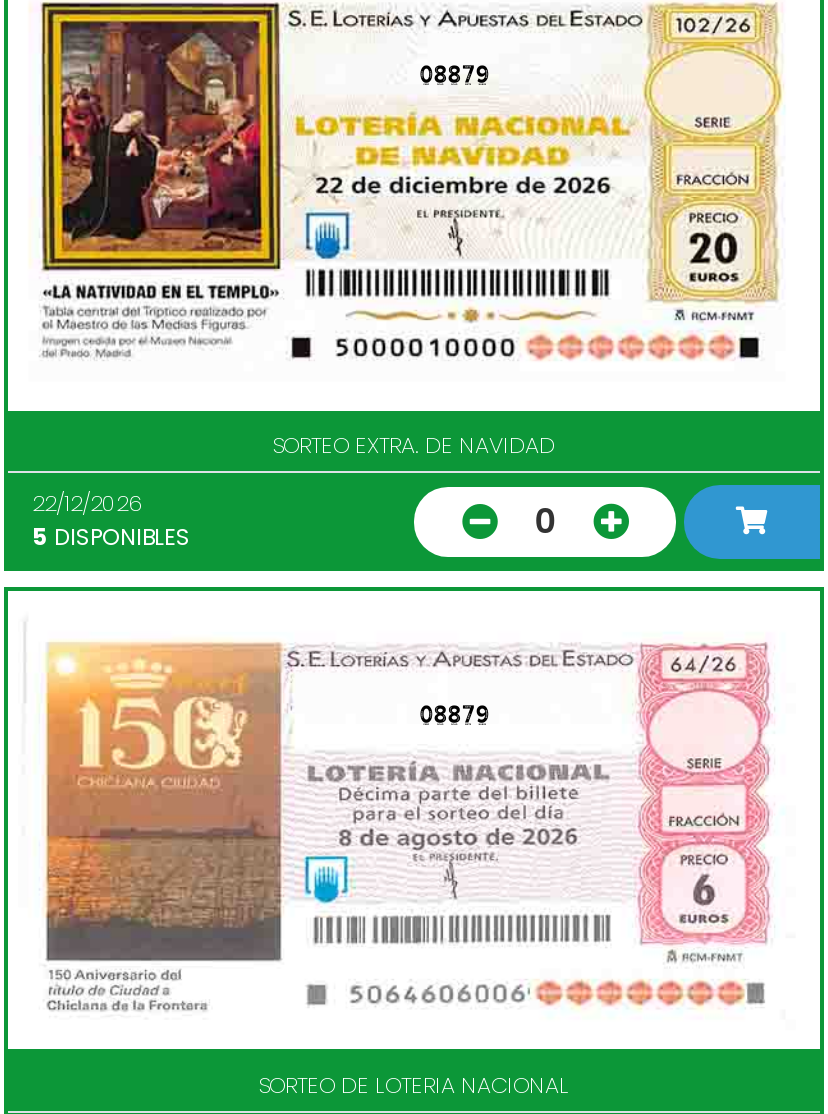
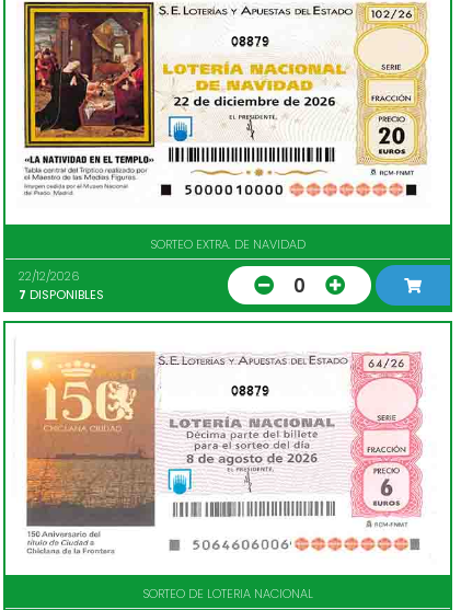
- 5 DISPONIBLES
+ 7 DISPONIBLES
